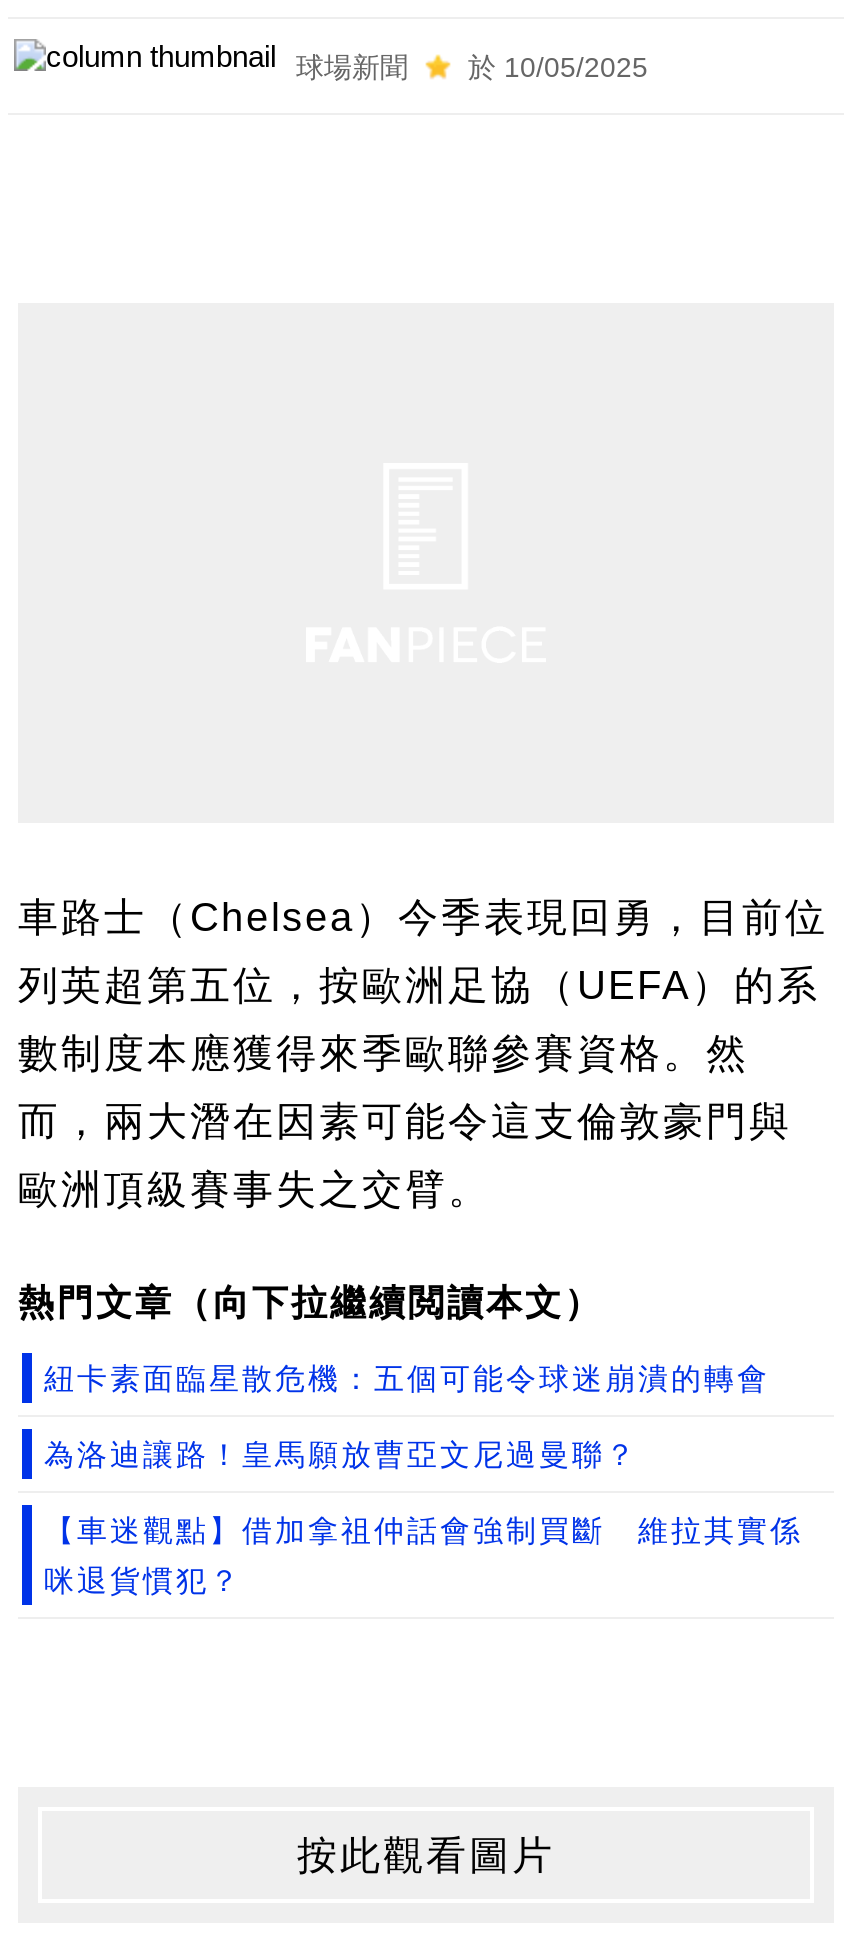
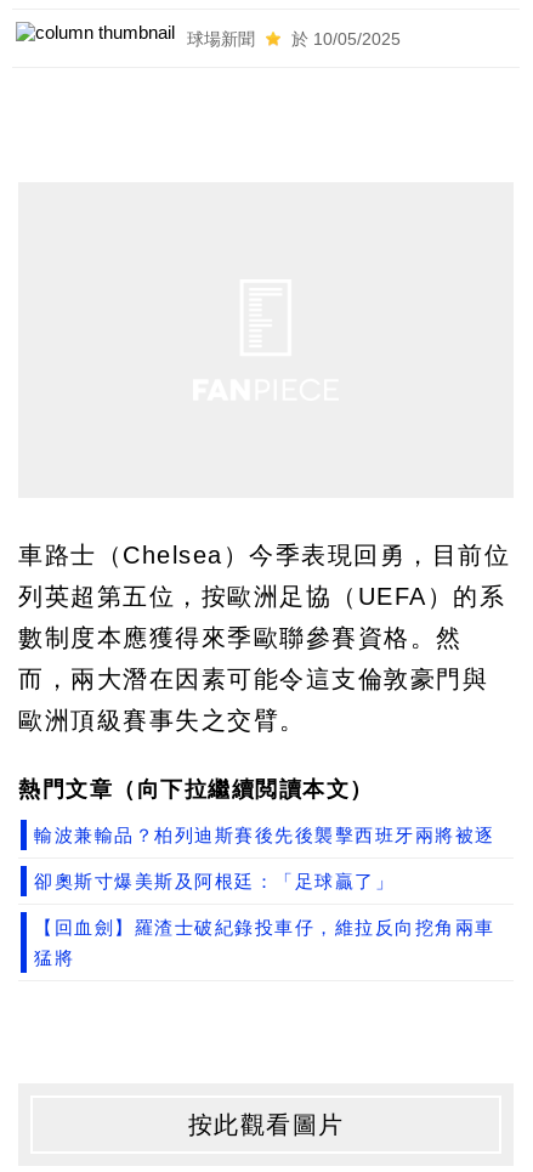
- 紐卡素面臨星散危機：五個可能令球迷崩潰的轉會
+ 輸波兼輸品？柏列迪斯賽後先後襲擊西班牙兩將被逐

- 為洛迪讓路！皇馬願放曹亞文尼過曼聯？
+ 卻奧斯寸爆美斯及阿根廷：「足球贏了」

- 【車迷觀點】借加拿祖仲話會強制買斷 維拉其實係
+ 【回血劍】羅渣士破紀錄投車仔，維拉反向挖角兩車

- 咪退貨慣犯？
+ 猛將
